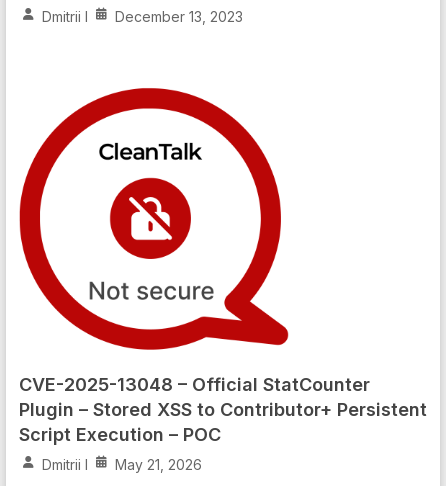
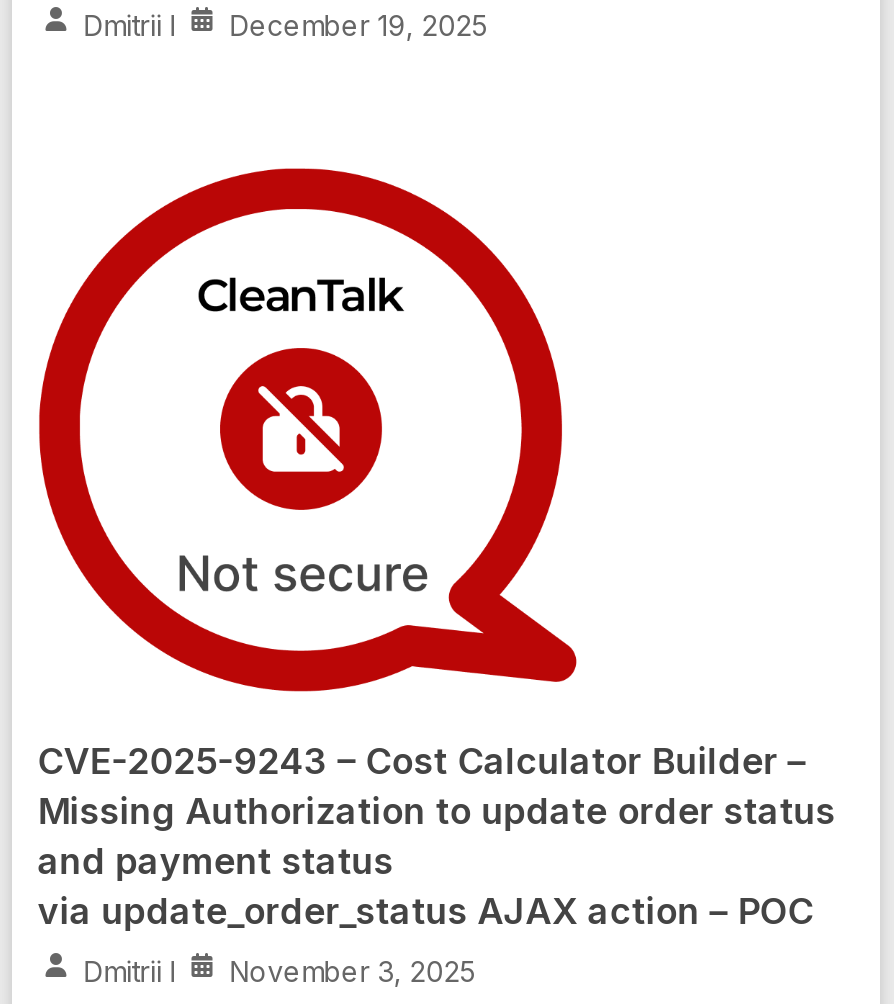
- Dmitrii I December 13, 2023
+ Dmitrii I December 19, 2025

- CVE-2025-13048 – Official StatCounter
- Plugin – Stored XSS to Contributor+ Persistent
- Script Execution – POC
+ CVE-2025-9243 – Cost Calculator Builder –
+ Missing Authorization to update order status
+ and payment status
+ via update_order_status AJAX action – POC

- Dmitrii I May 21, 2026
+ Dmitrii I November 3, 2025
